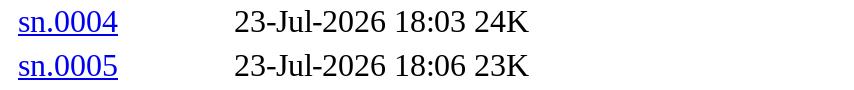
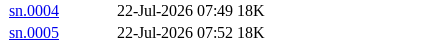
- 23-Jul-2026 18:03 24K
+ 22-Jul-2026 07:49 18K

- 23-Jul-2026 18:06 23K
+ 22-Jul-2026 07:52 18K
